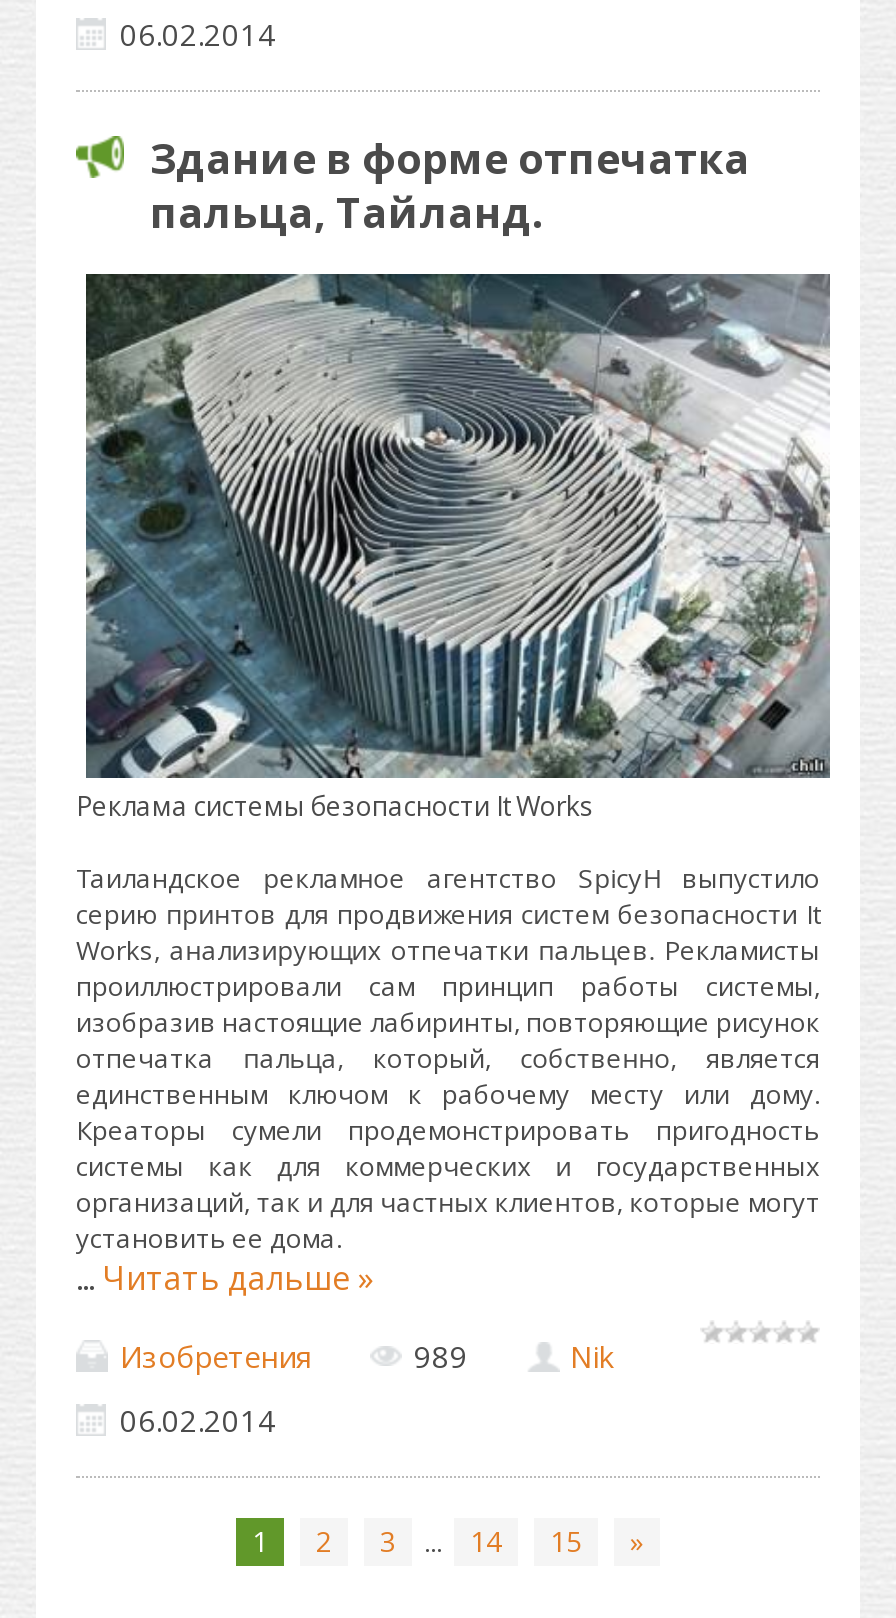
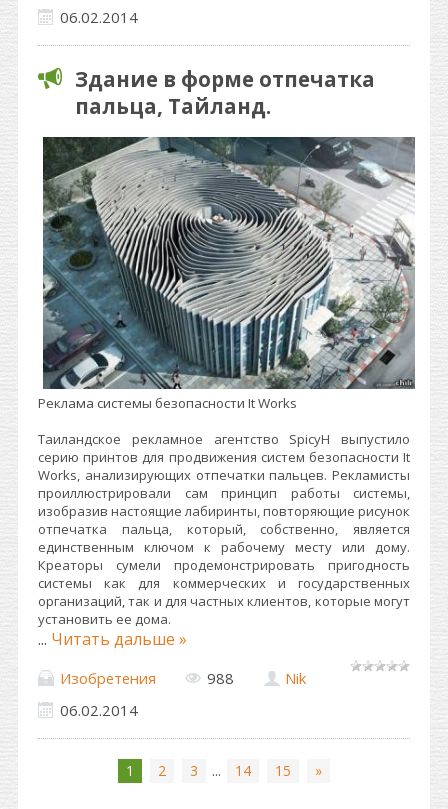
- 989
+ 988
